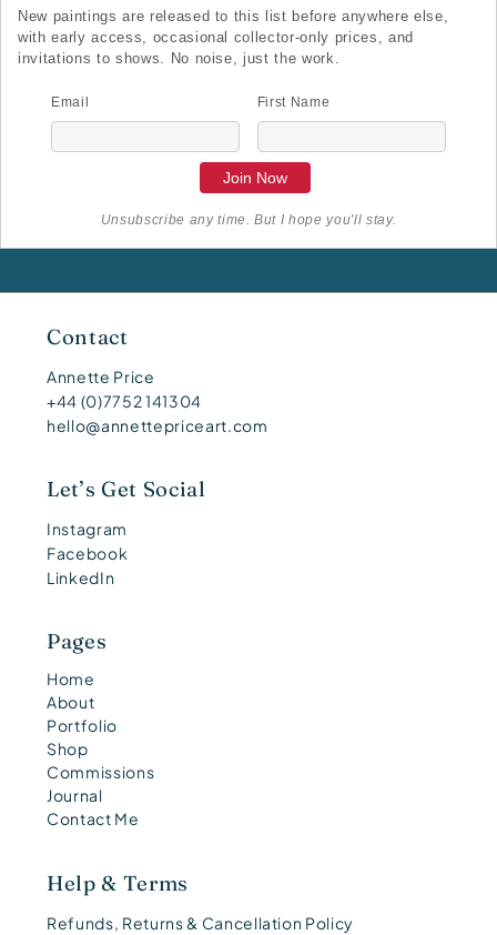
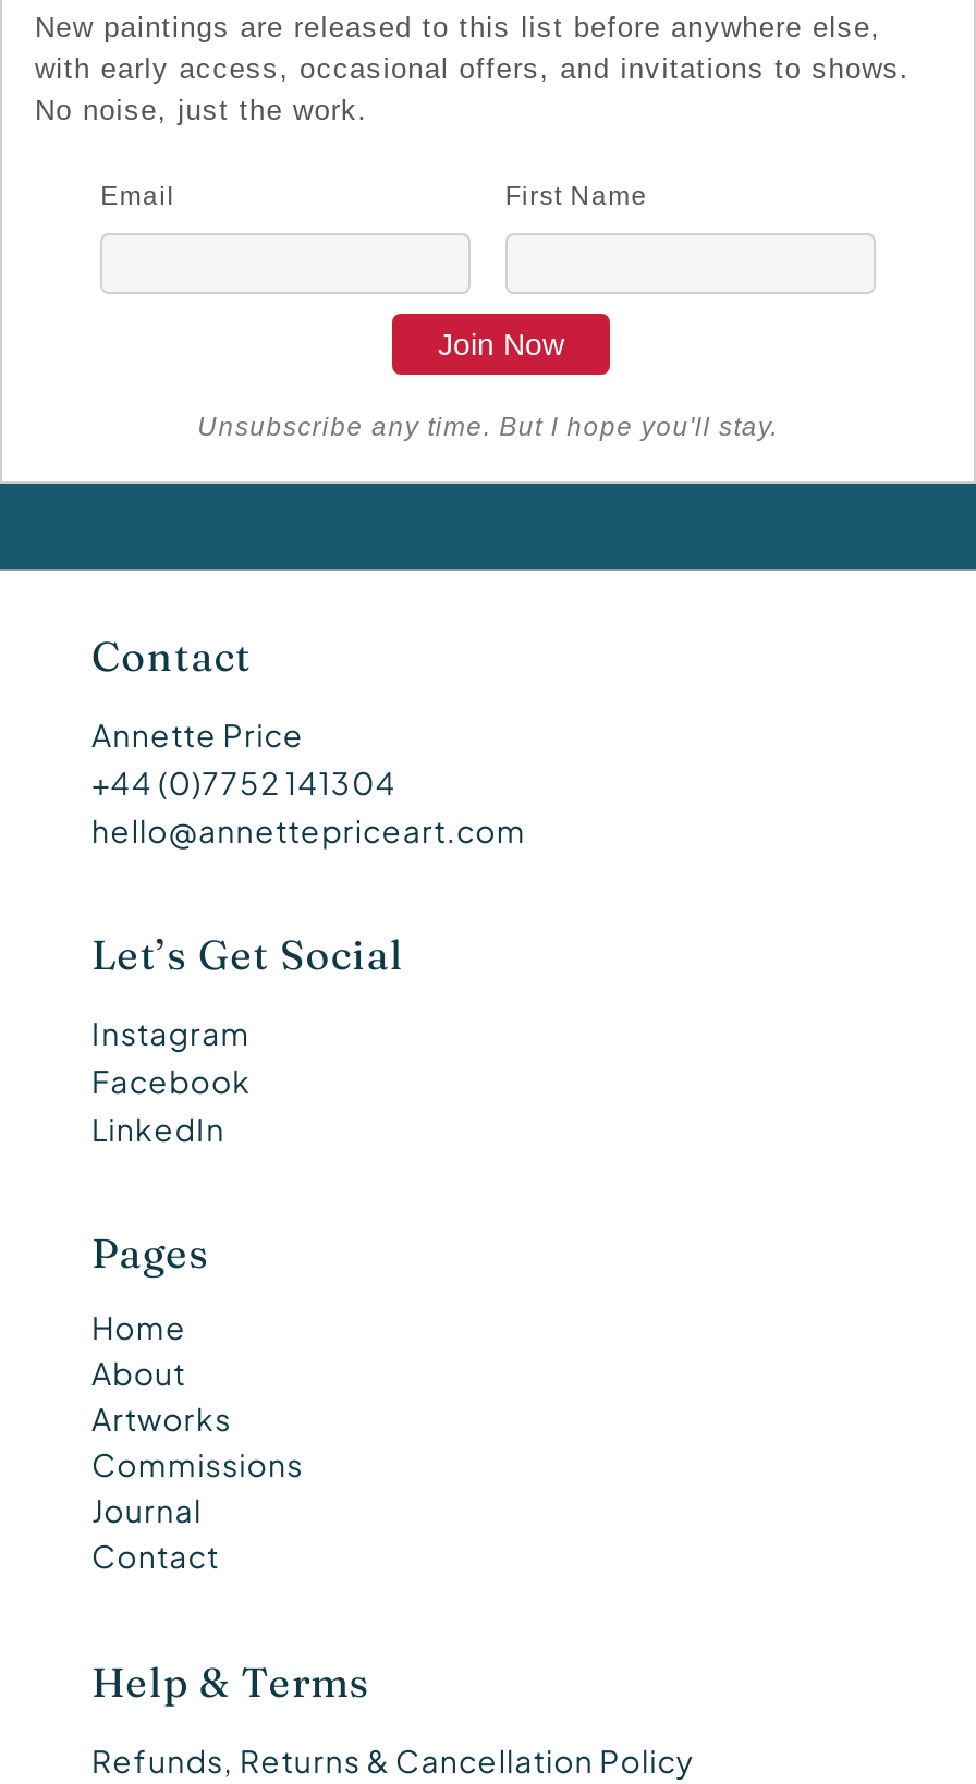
- with early access, occasional collector-only prices, and
- invitations to shows. No noise, just the work.
+ with early access, occasional offers, and invitations to shows.
+ No noise, just the work.

- Portfolio
- Shop
+ Artworks

- Contact Me
+ Contact
